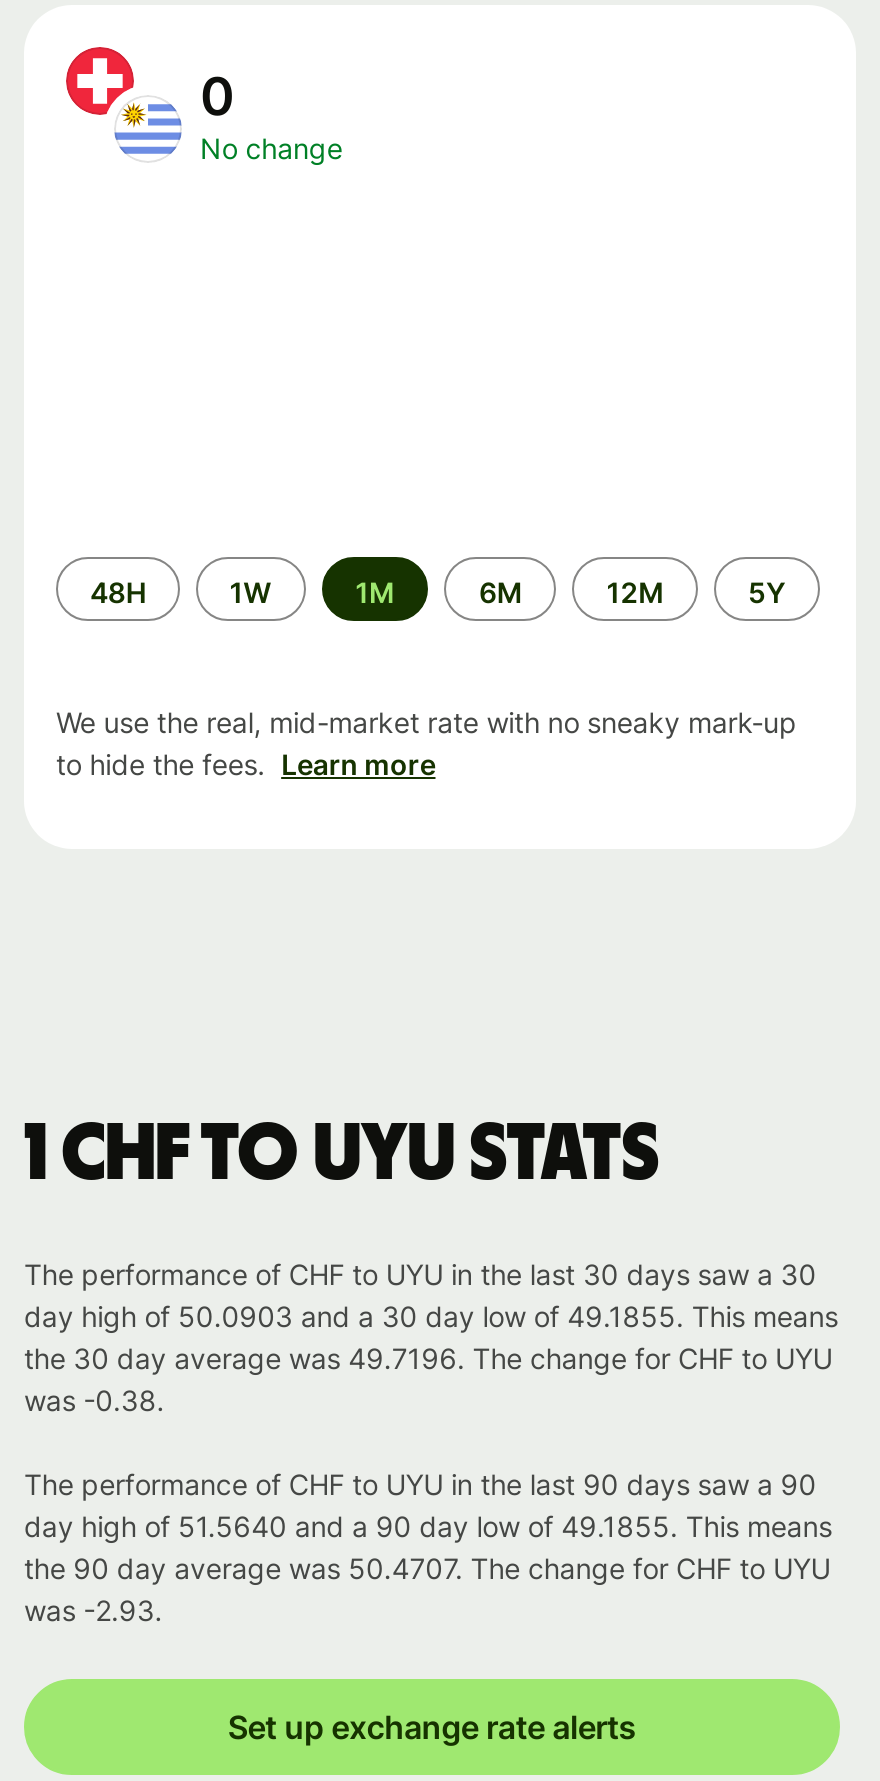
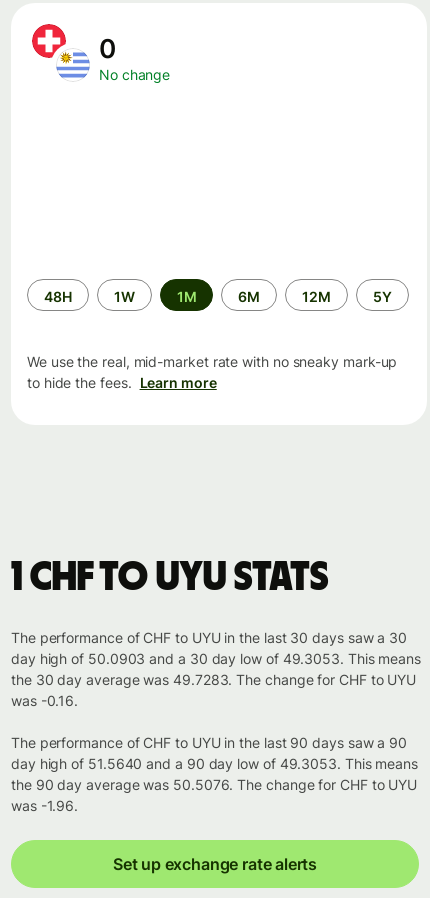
- day high of 50.0903 and a 30 day low of 49.1855. This means
+ day high of 50.0903 and a 30 day low of 49.3053. This means

- the 30 day average was 49.7196. The change for CHF to UYU
+ the 30 day average was 49.7283. The change for CHF to UYU

- was -0.38.
+ was -0.16.

- day high of 51.5640 and a 90 day low of 49.1855. This means
+ day high of 51.5640 and a 90 day low of 49.3053. This means

- the 90 day average was 50.4707. The change for CHF to UYU
+ the 90 day average was 50.5076. The change for CHF to UYU

- was -2.93.
+ was -1.96.
